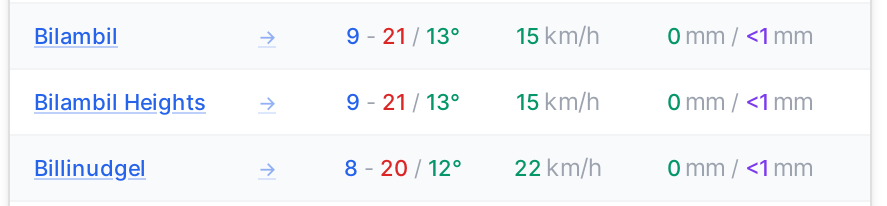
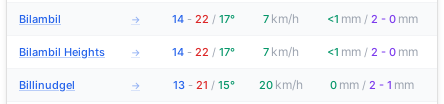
- 9 - 21 / 13°
- 15 km/h
- 0 mm / <1 mm
+ 14 - 22 / 17°
+ 7 km/h
+ <1 mm / 2 - 0 mm

- 9 - 21 / 13°
- 15 km/h
- 0 mm / <1 mm
+ 14 - 22 / 17°
+ 7 km/h
+ <1 mm / 2 - 0 mm

- 8 - 20 / 12°
- 22 km/h
- 0 mm / <1 mm
+ 13 - 21 / 15°
+ 20 km/h
+ 0 mm / 2 - 1 mm
